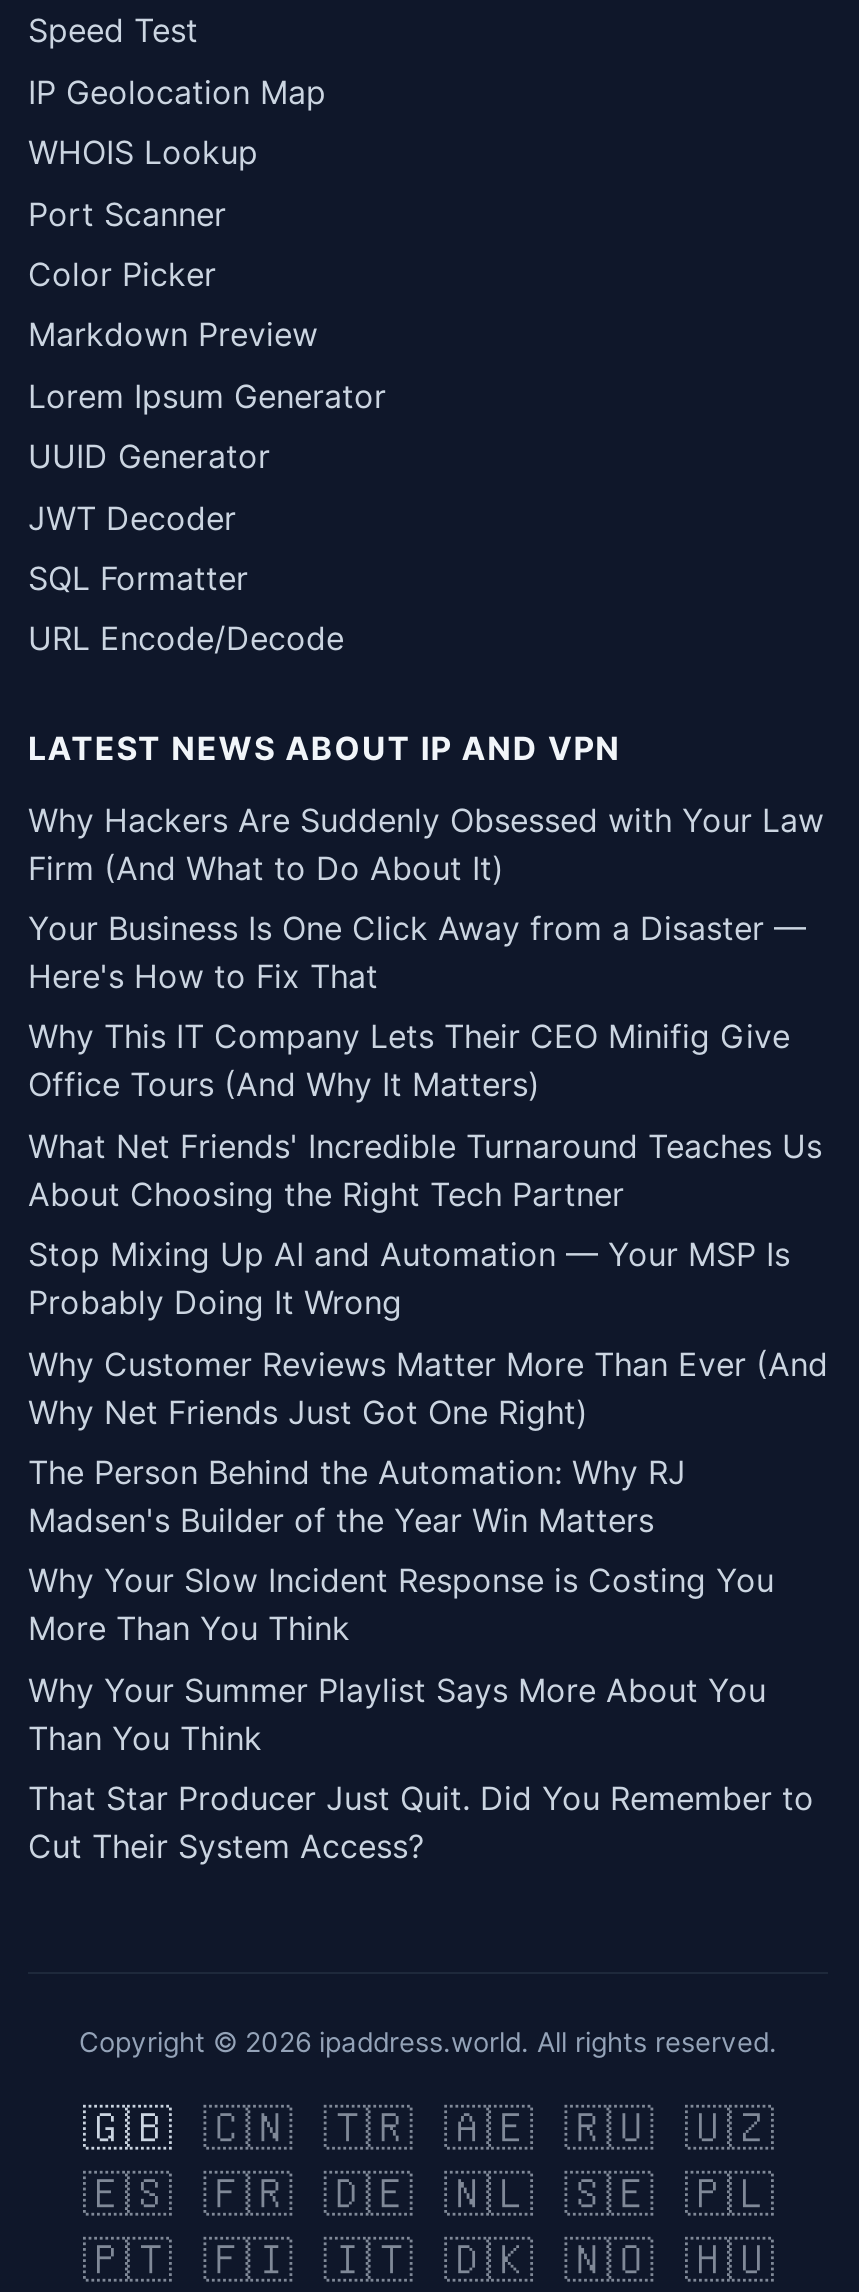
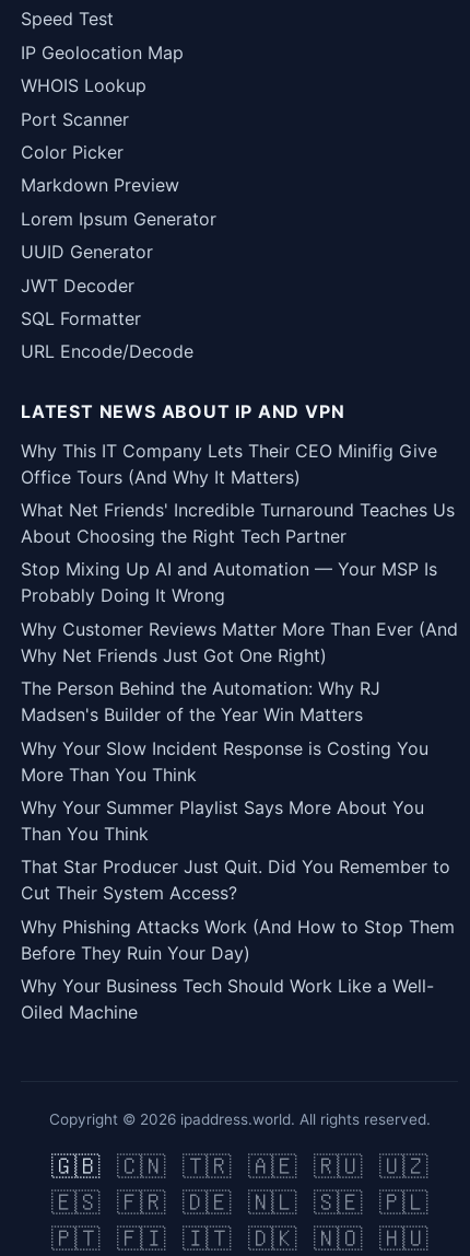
- Why Hackers Are Suddenly Obsessed with Your Law
- Firm (And What to Do About It)
- Your Business Is One Click Away from a Disaster —
- Here's How to Fix That

moved up: Why This IT Company Lets Their CEO Minifig Give | Office Tours (And Why It Matters) | What Net Friends' Incredible Turnaround Teaches Us | ... | That Star Producer Just Quit. Did You Remember to | Cut Their System Access?

+ Why Phishing Attacks Work (And How to Stop Them
+ Before They Ruin Your Day)
+ Why Your Business Tech Should Work Like a Well-
+ Oiled Machine
